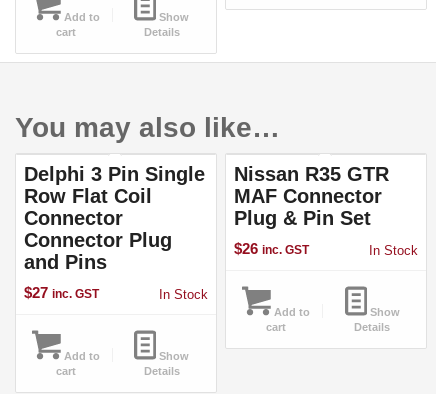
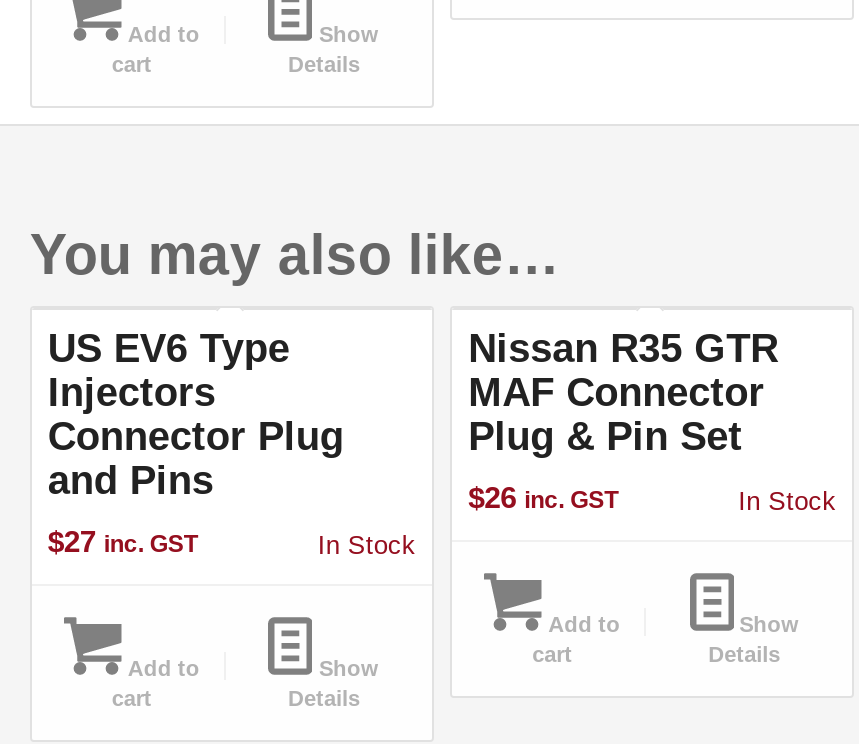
- Delphi 3 Pin Single
- Row Flat Coil
- Connector
+ US EV6 Type
+ Injectors
